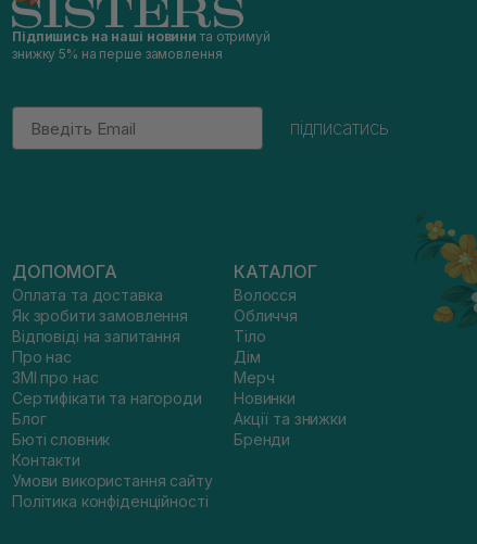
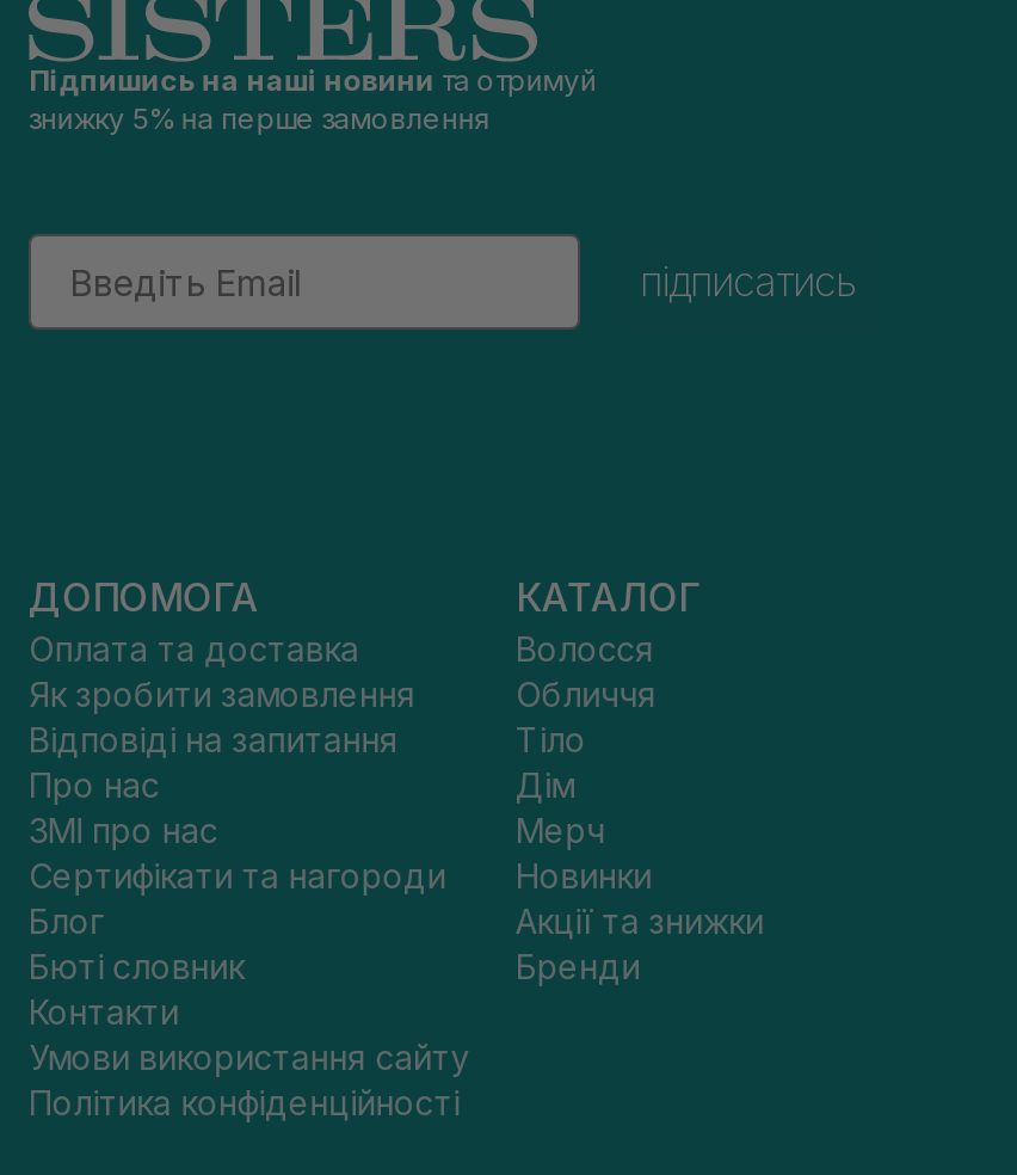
- [image]
